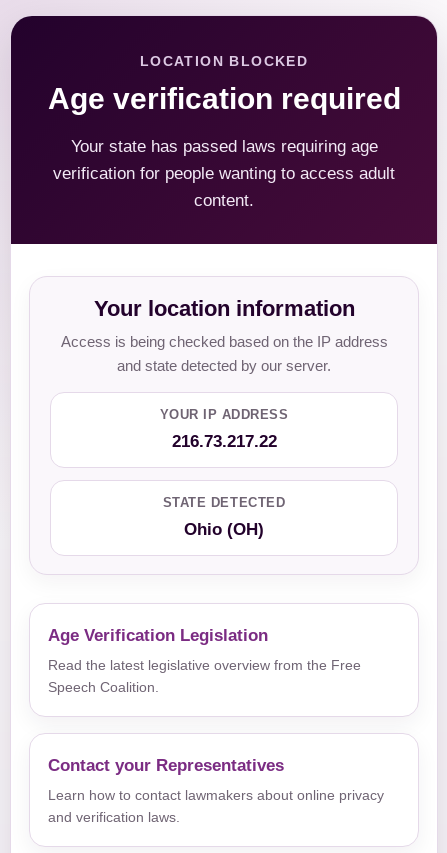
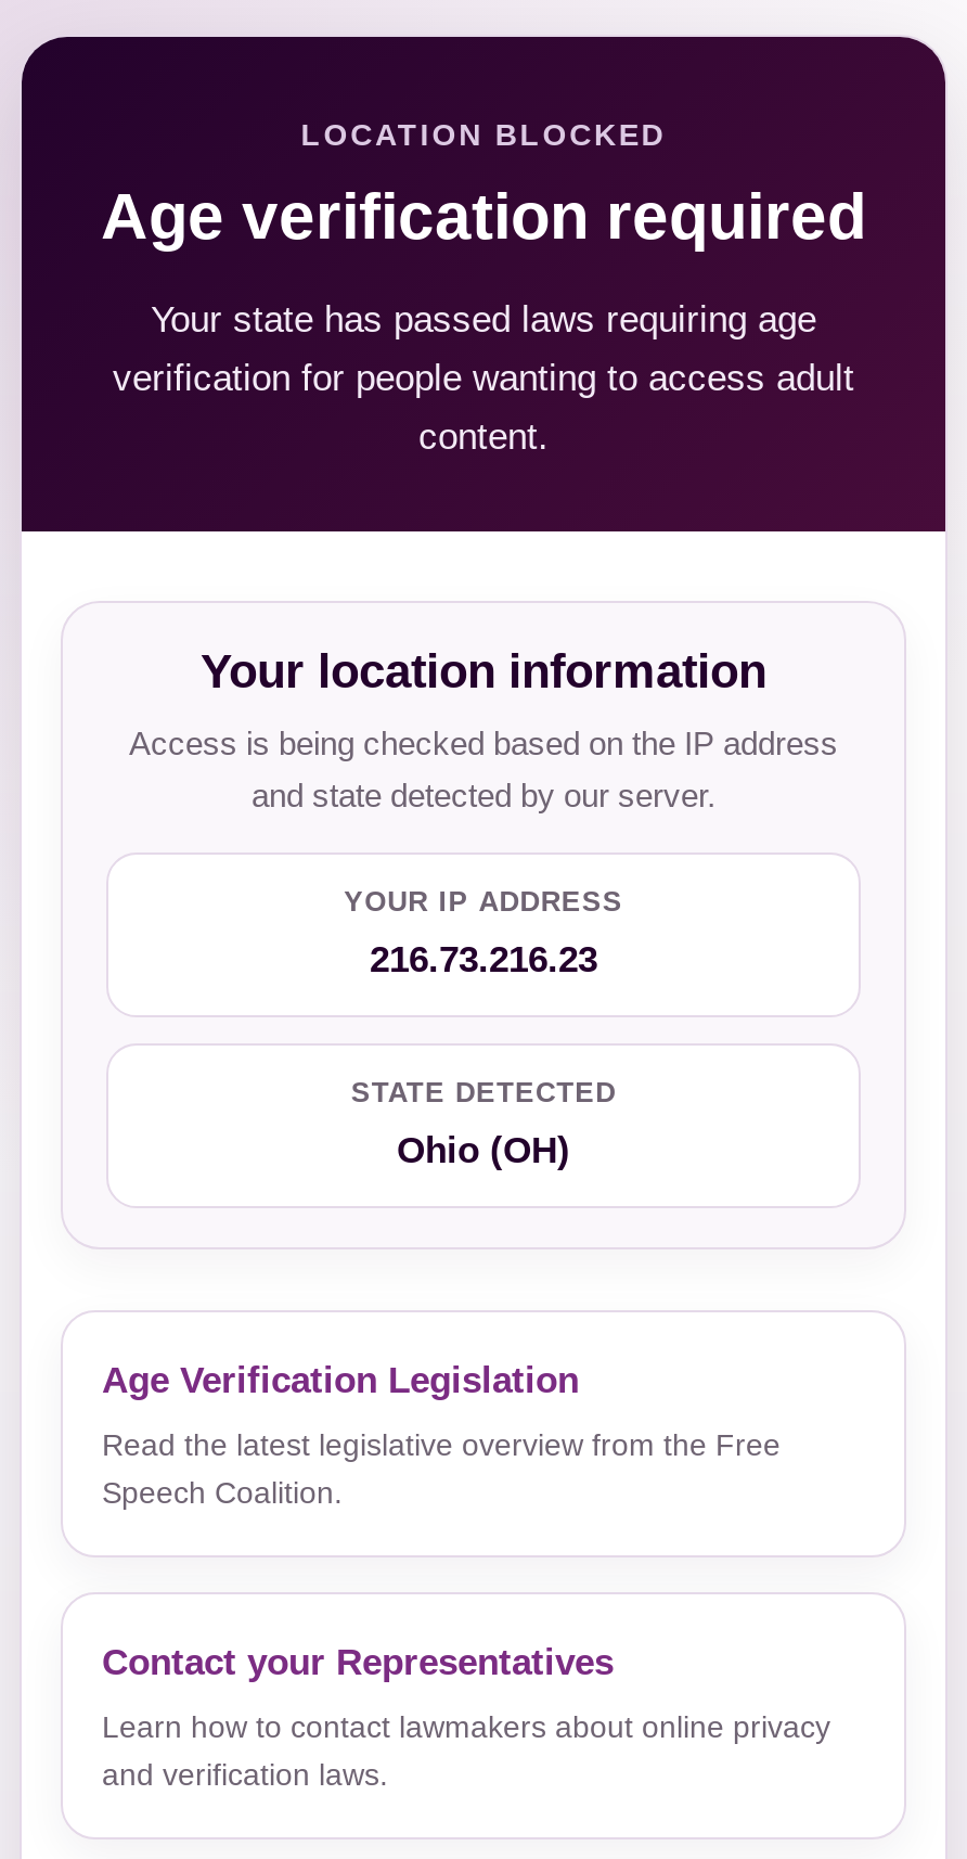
- 216.73.217.22
+ 216.73.216.23
